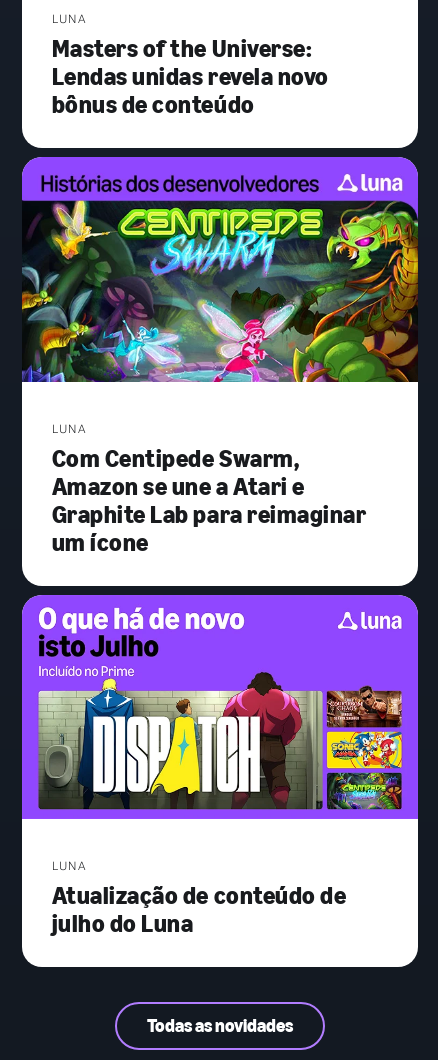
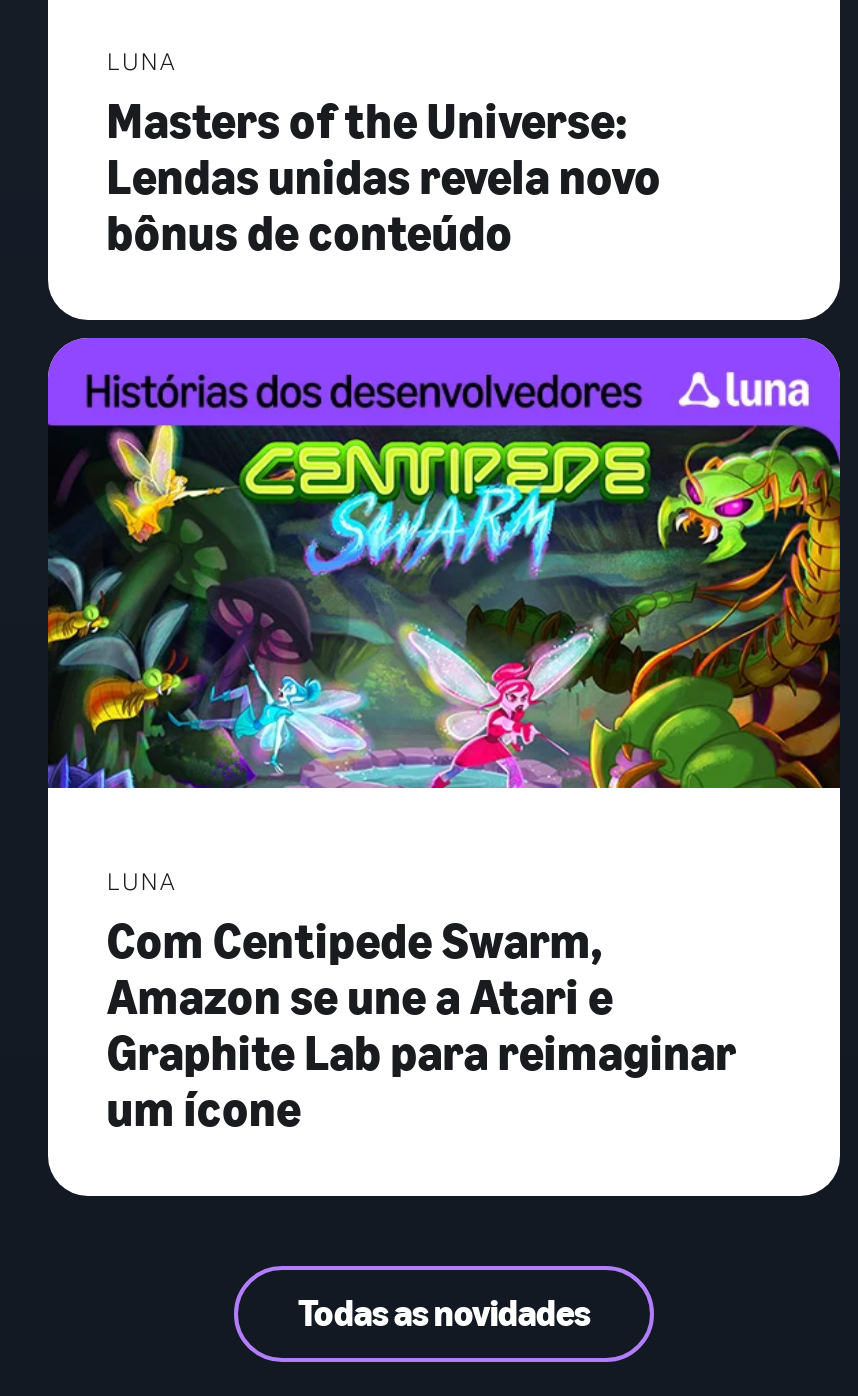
- [image]
- LUNA
- Atualização de conteúdo de
- julho do Luna
